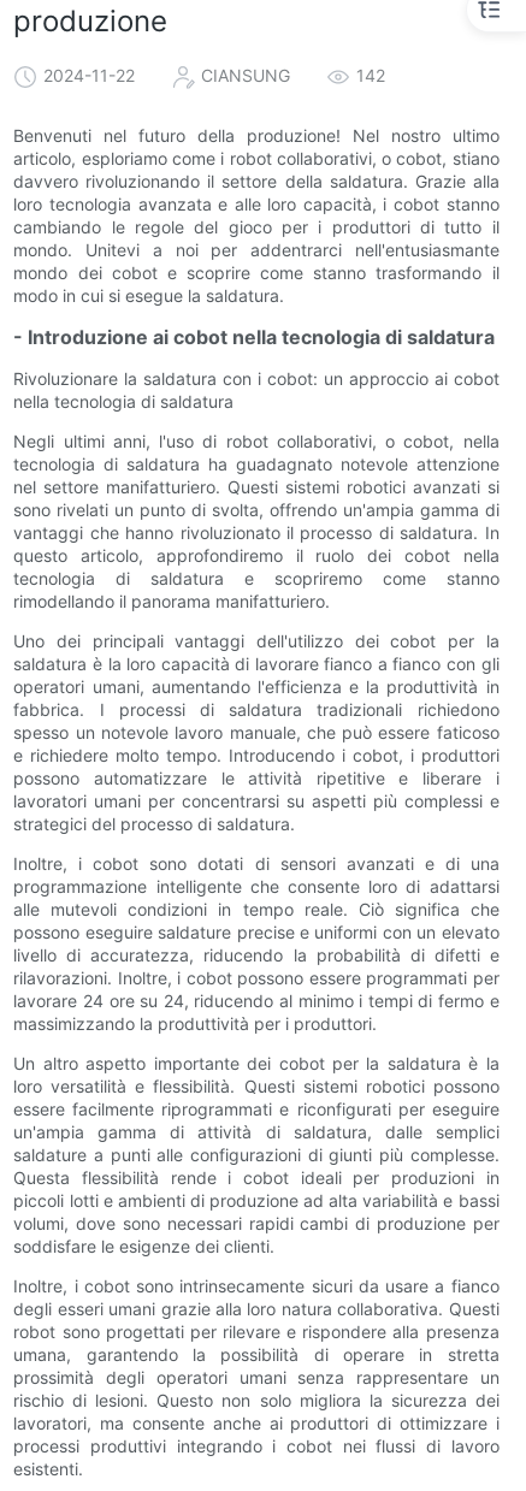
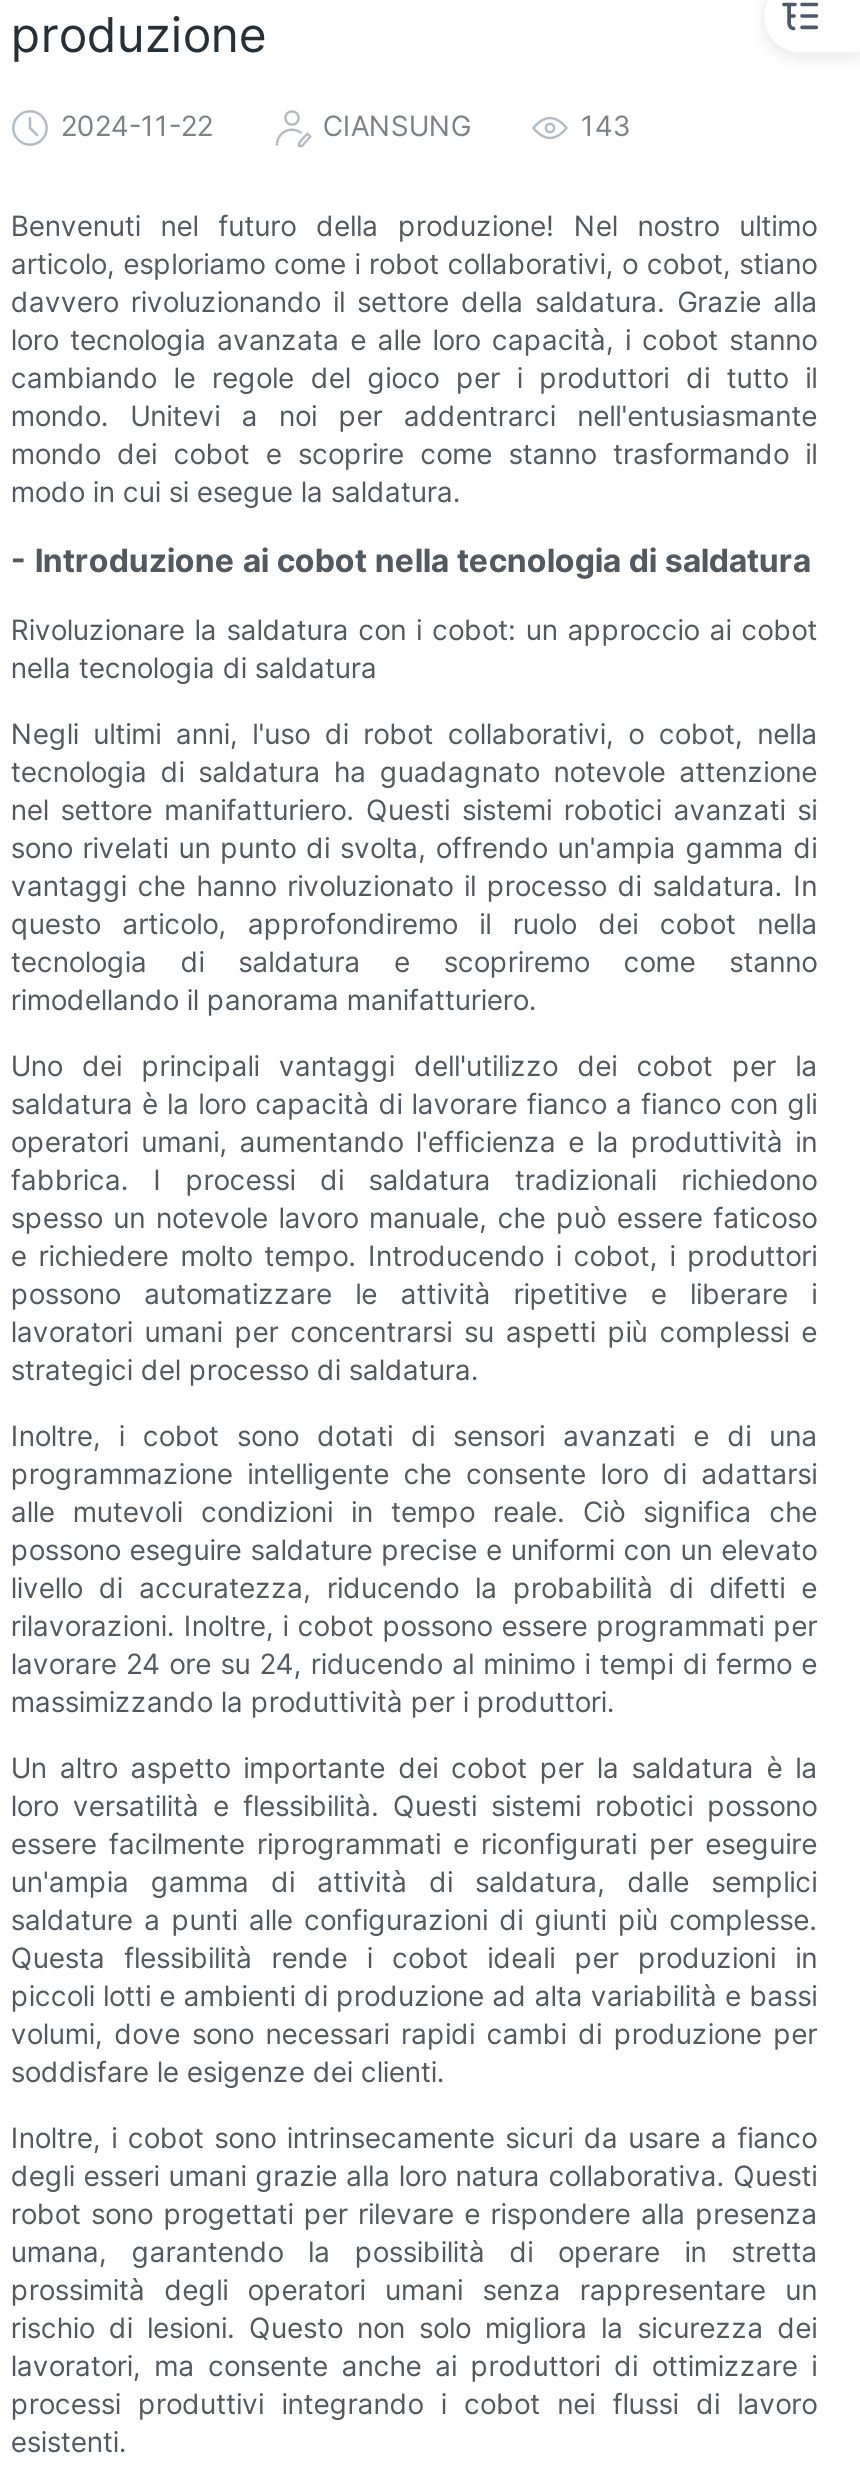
- 142
+ 143
